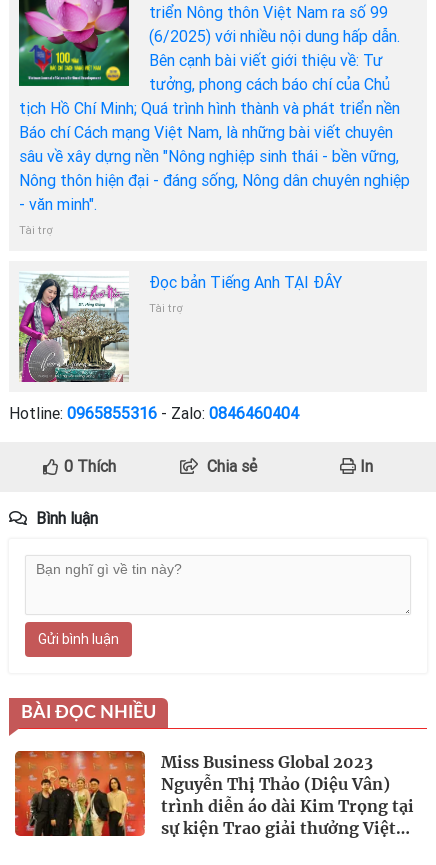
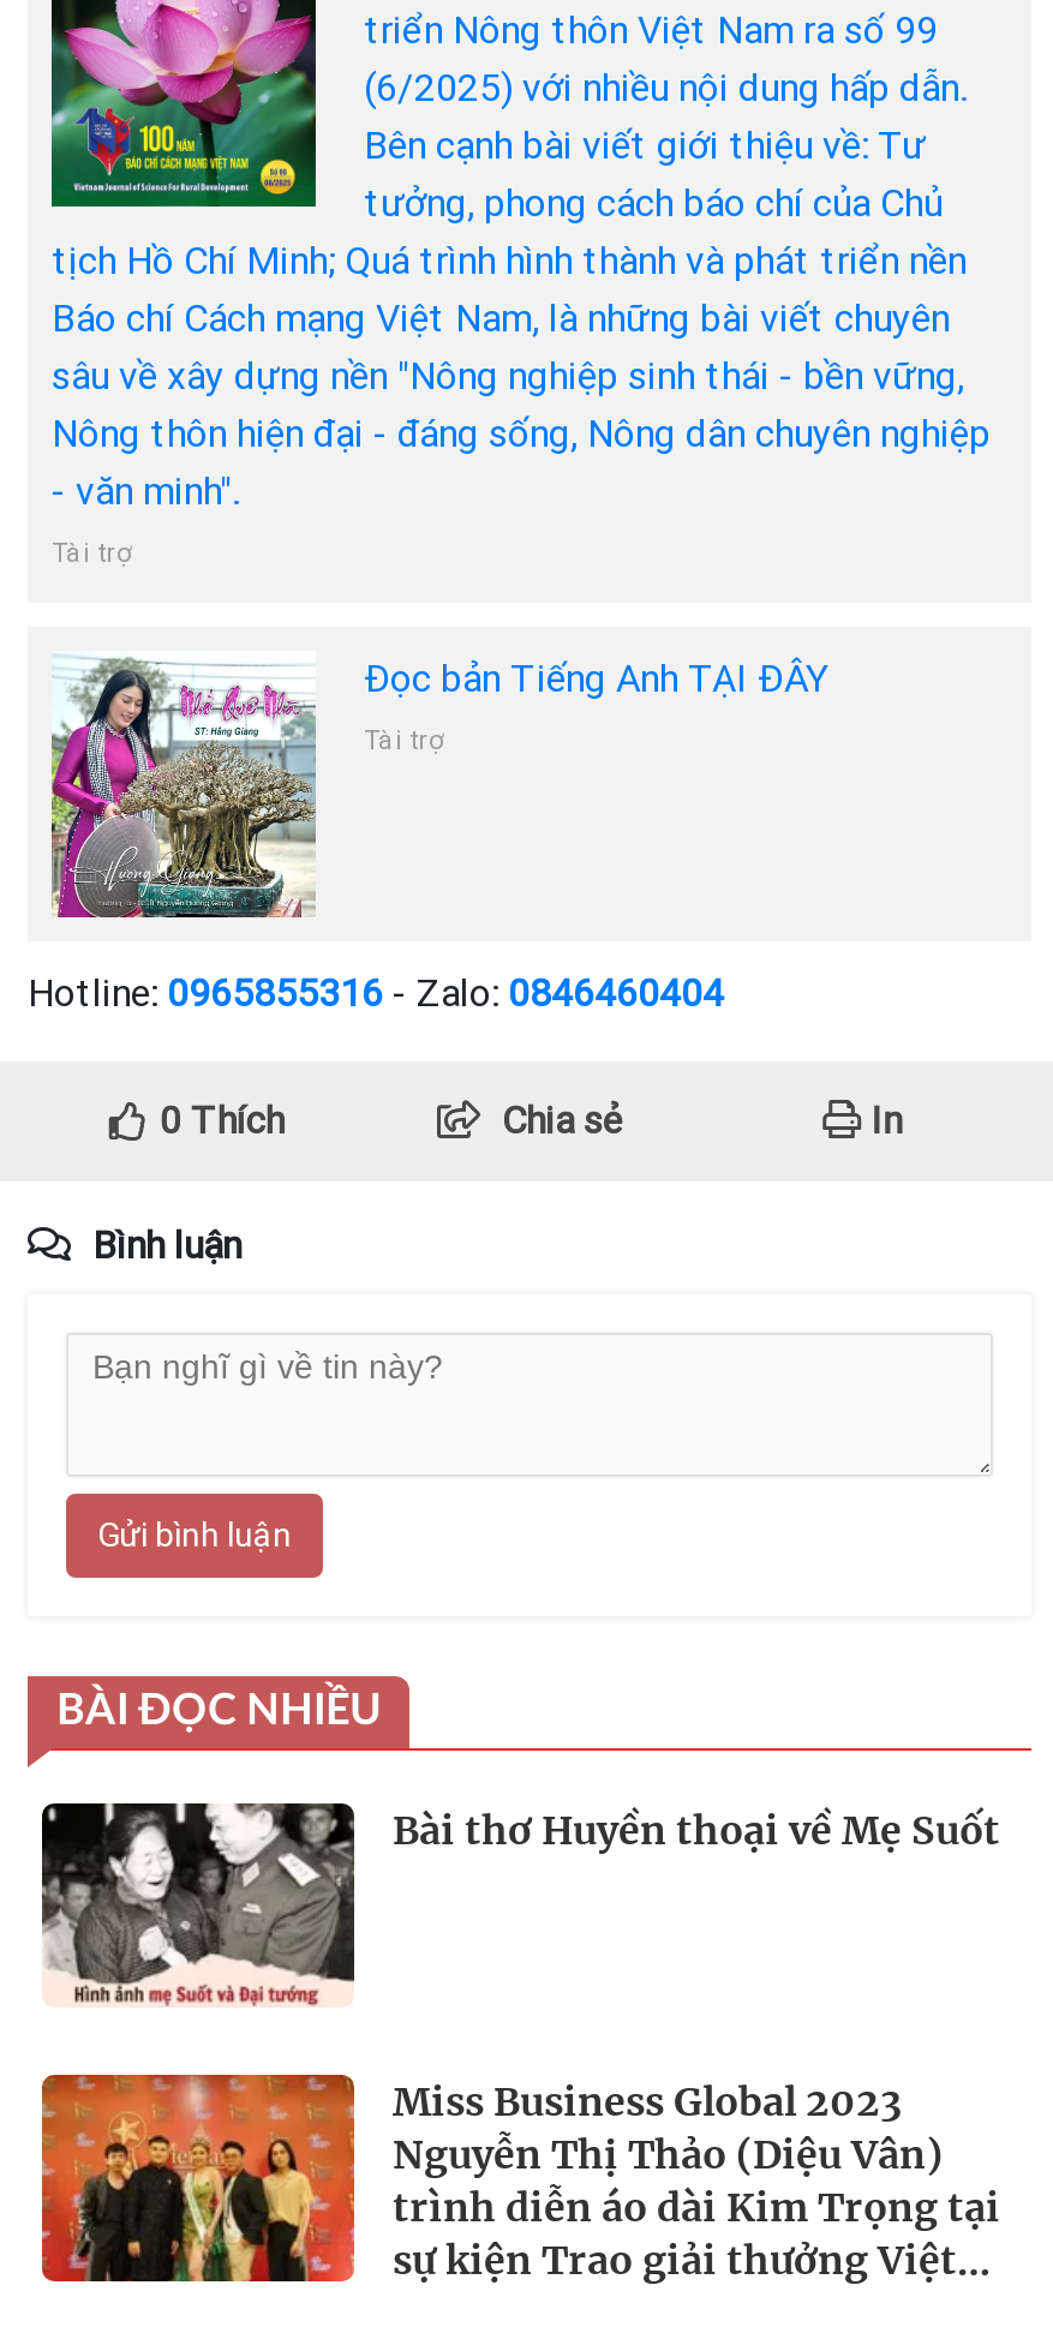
+ [image]
+ Bài thơ Huyền thoại về Mẹ Suốt
